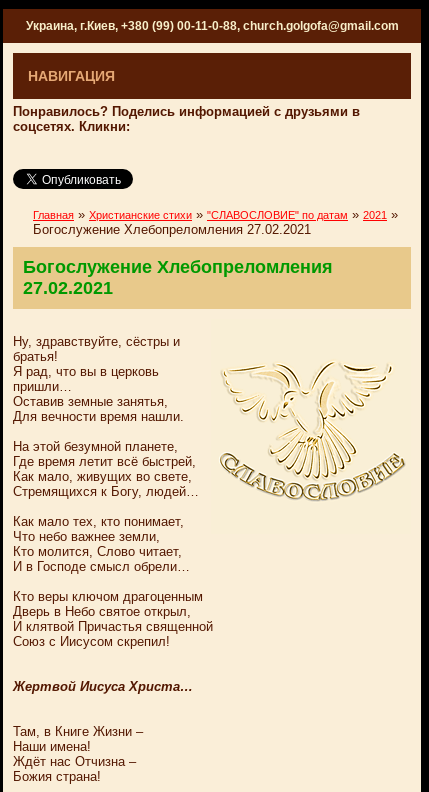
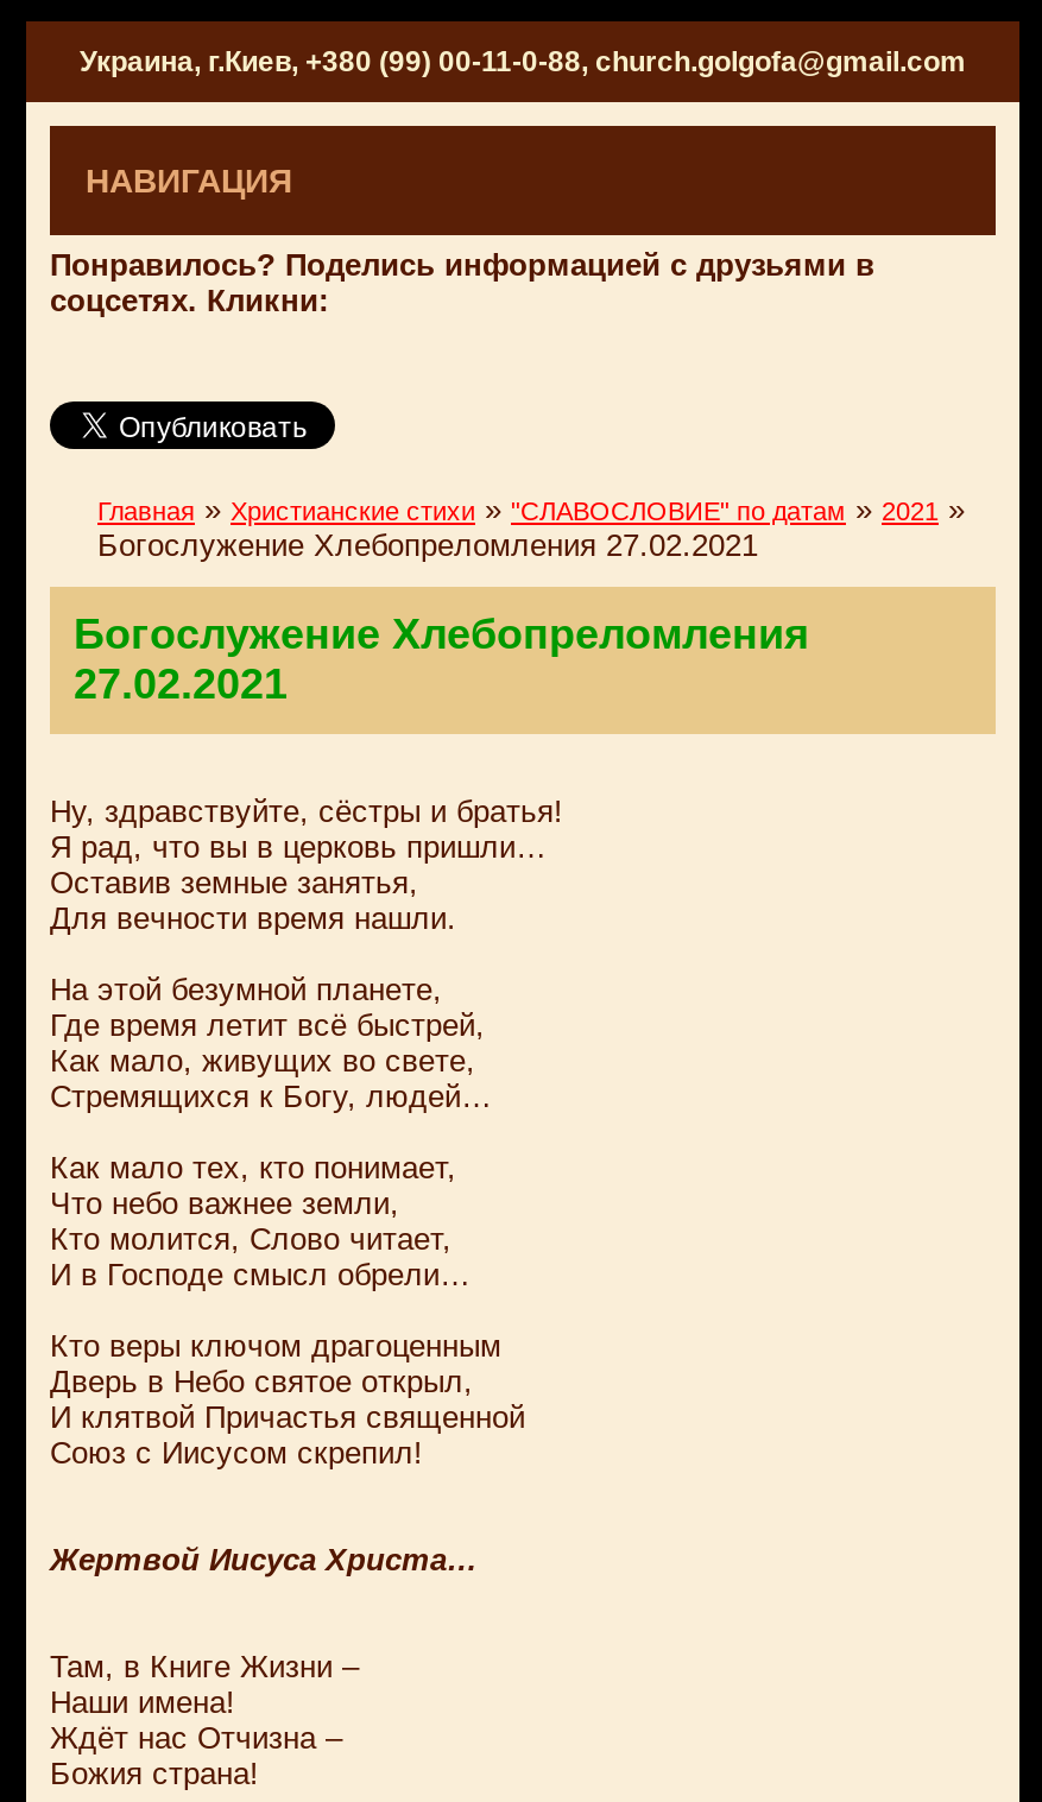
- [image]
